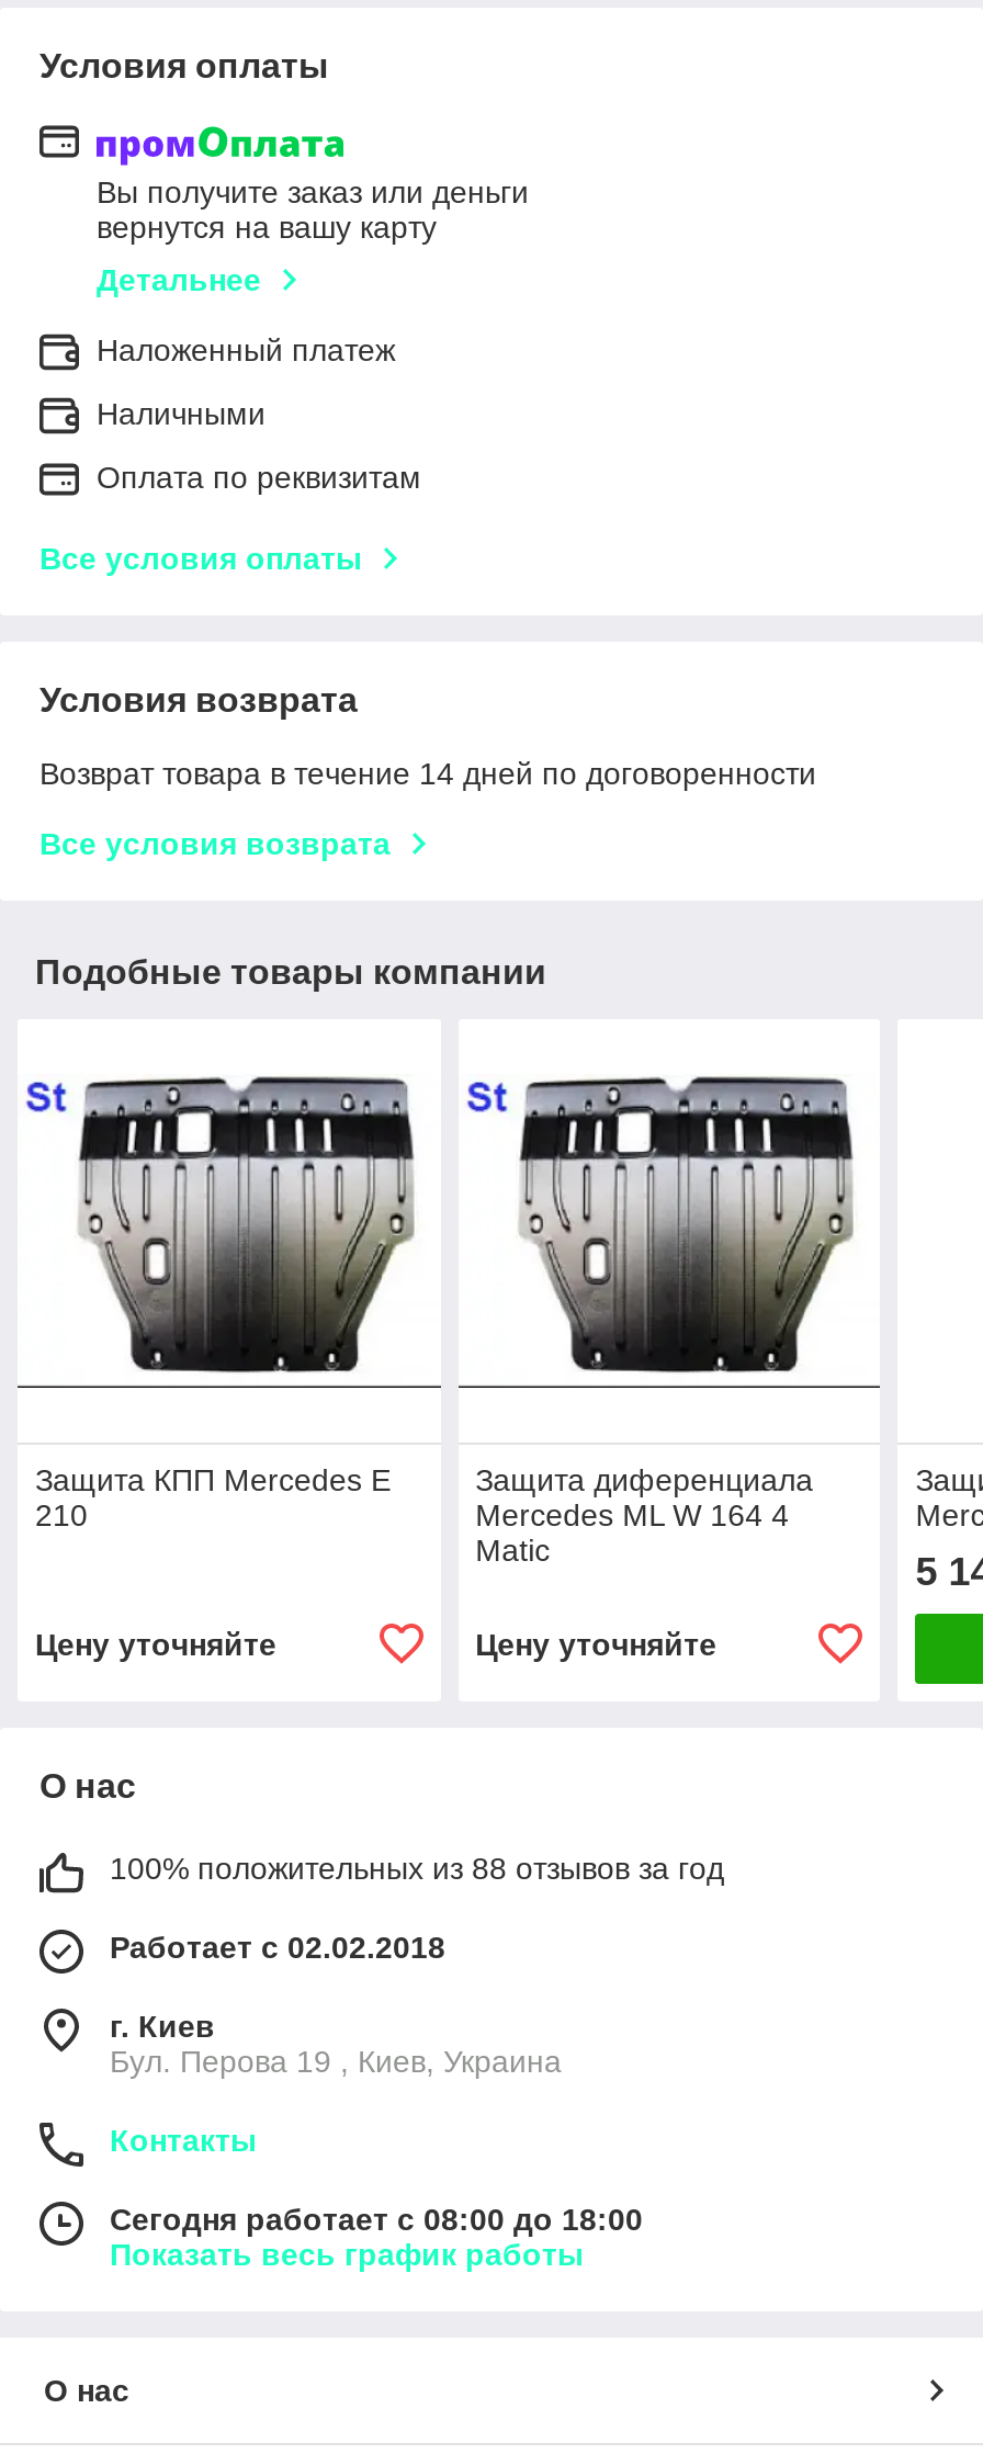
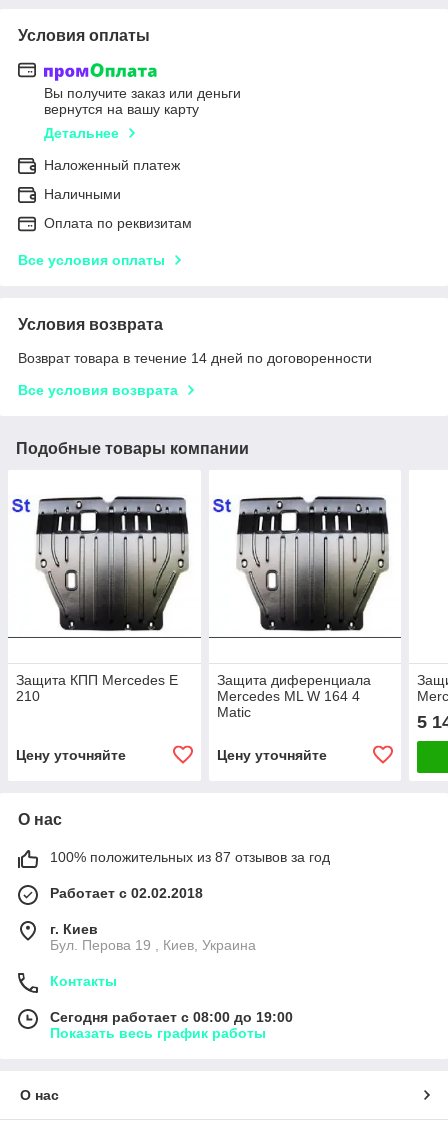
- 100% положительных из 88 отзывов за год
+ 100% положительных из 87 отзывов за год

- Сегодня работает с 08:00 до 18:00
+ Сегодня работает с 08:00 до 19:00
